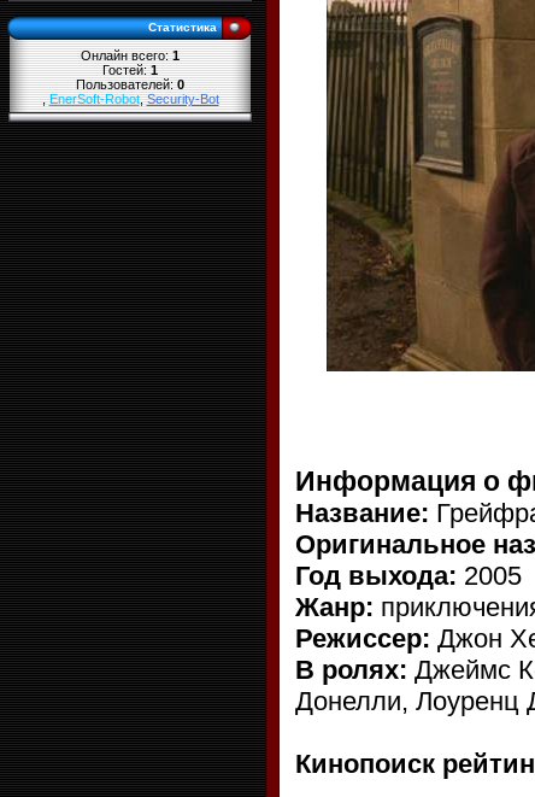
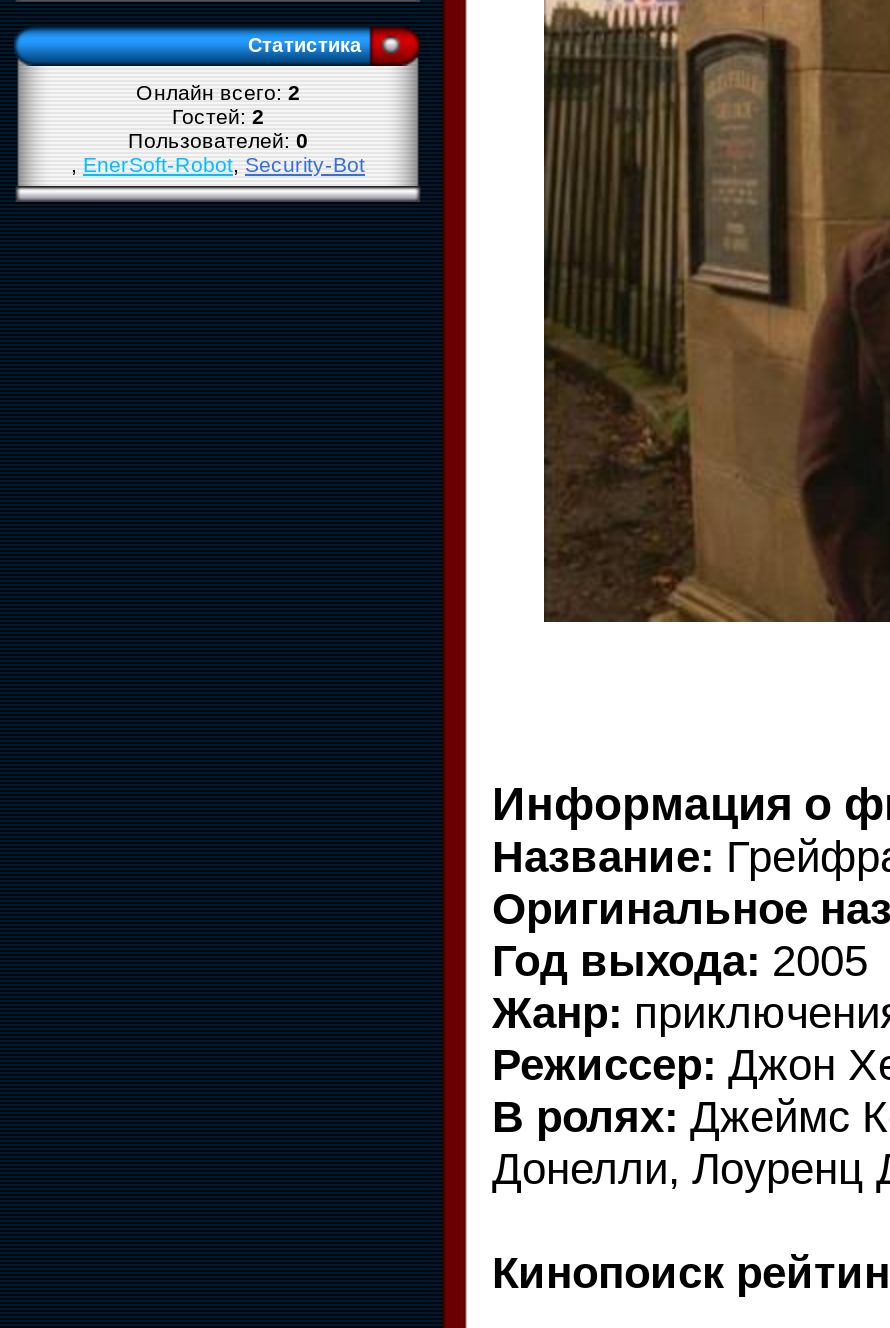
- Онлайн всего: 1
+ Онлайн всего: 2

- Гостей: 1
+ Гостей: 2
